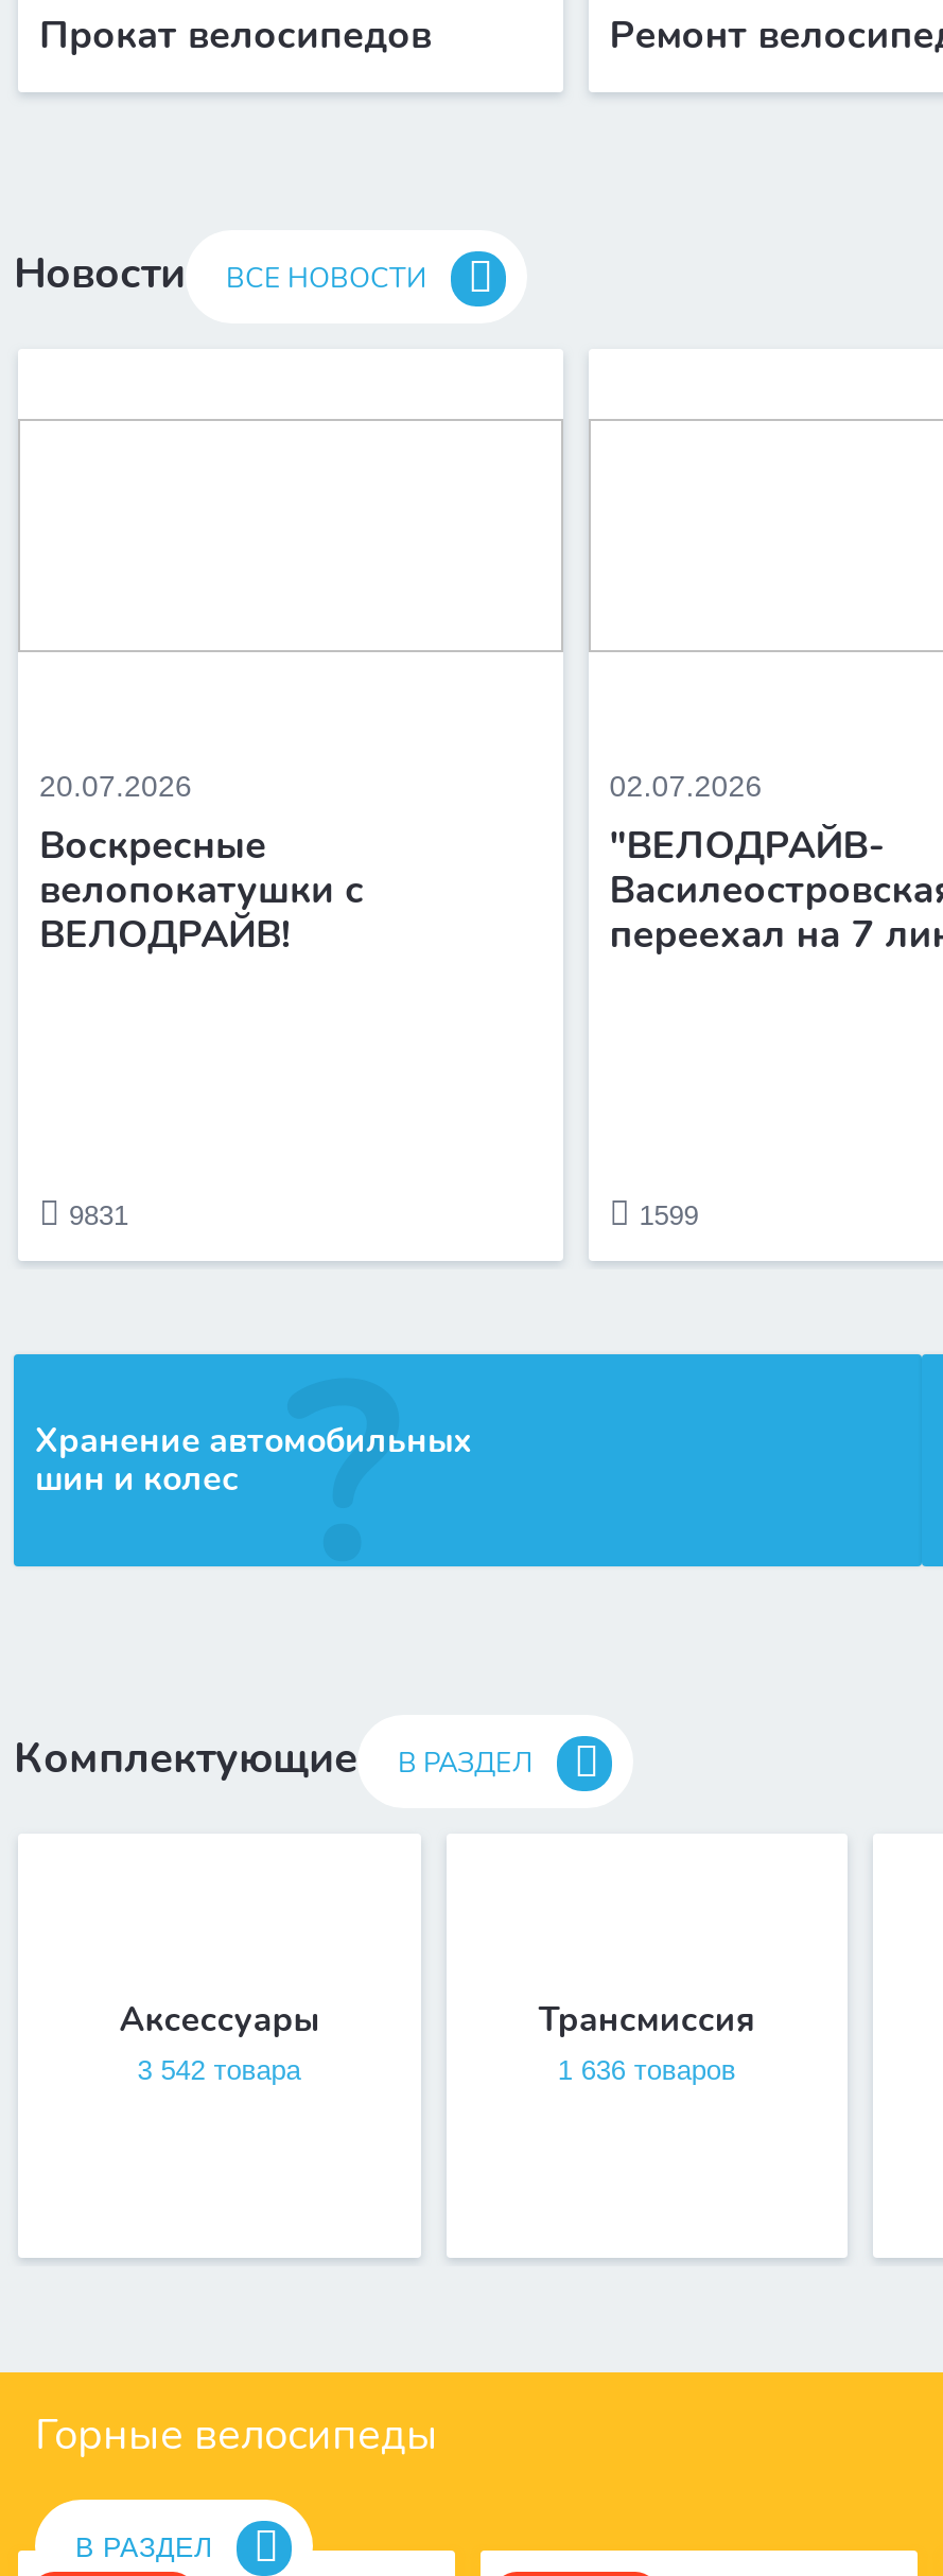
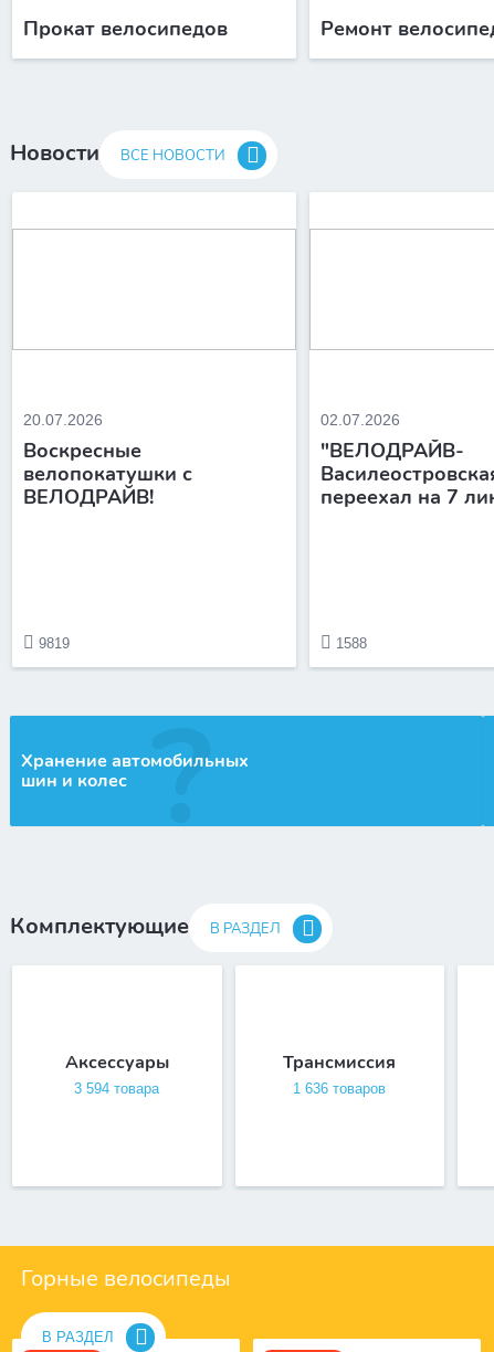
- 9831
+ 9819

- 1599
+ 1588

- 3 542 товара
+ 3 594 товара
